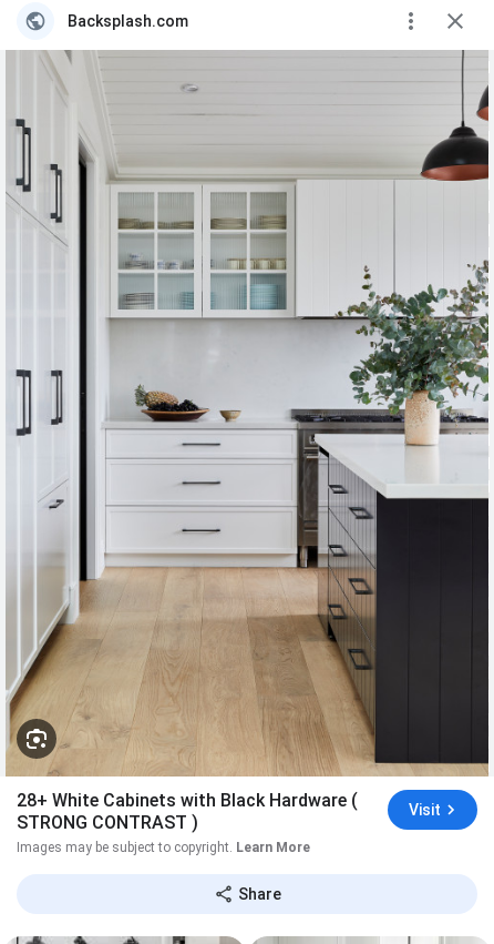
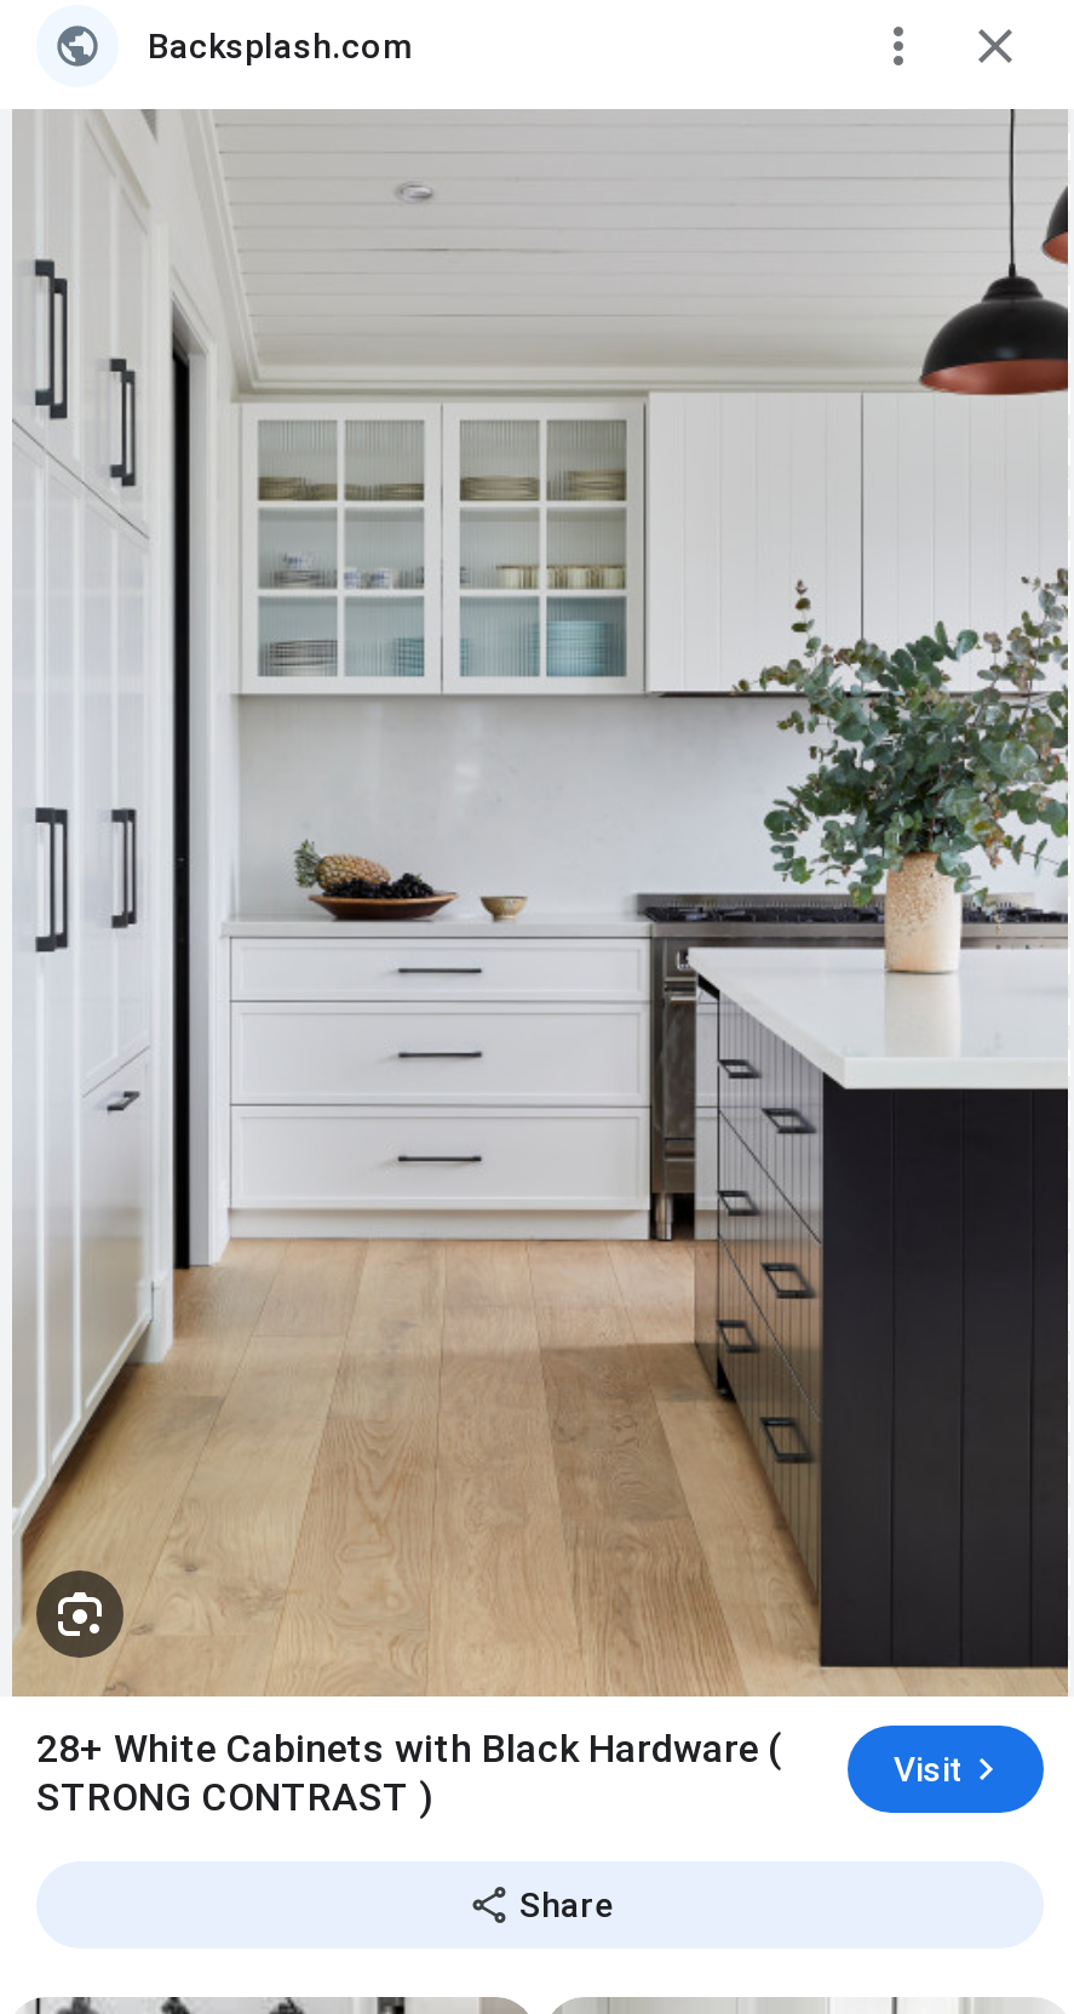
- Images may be subject to copyright. Learn More
